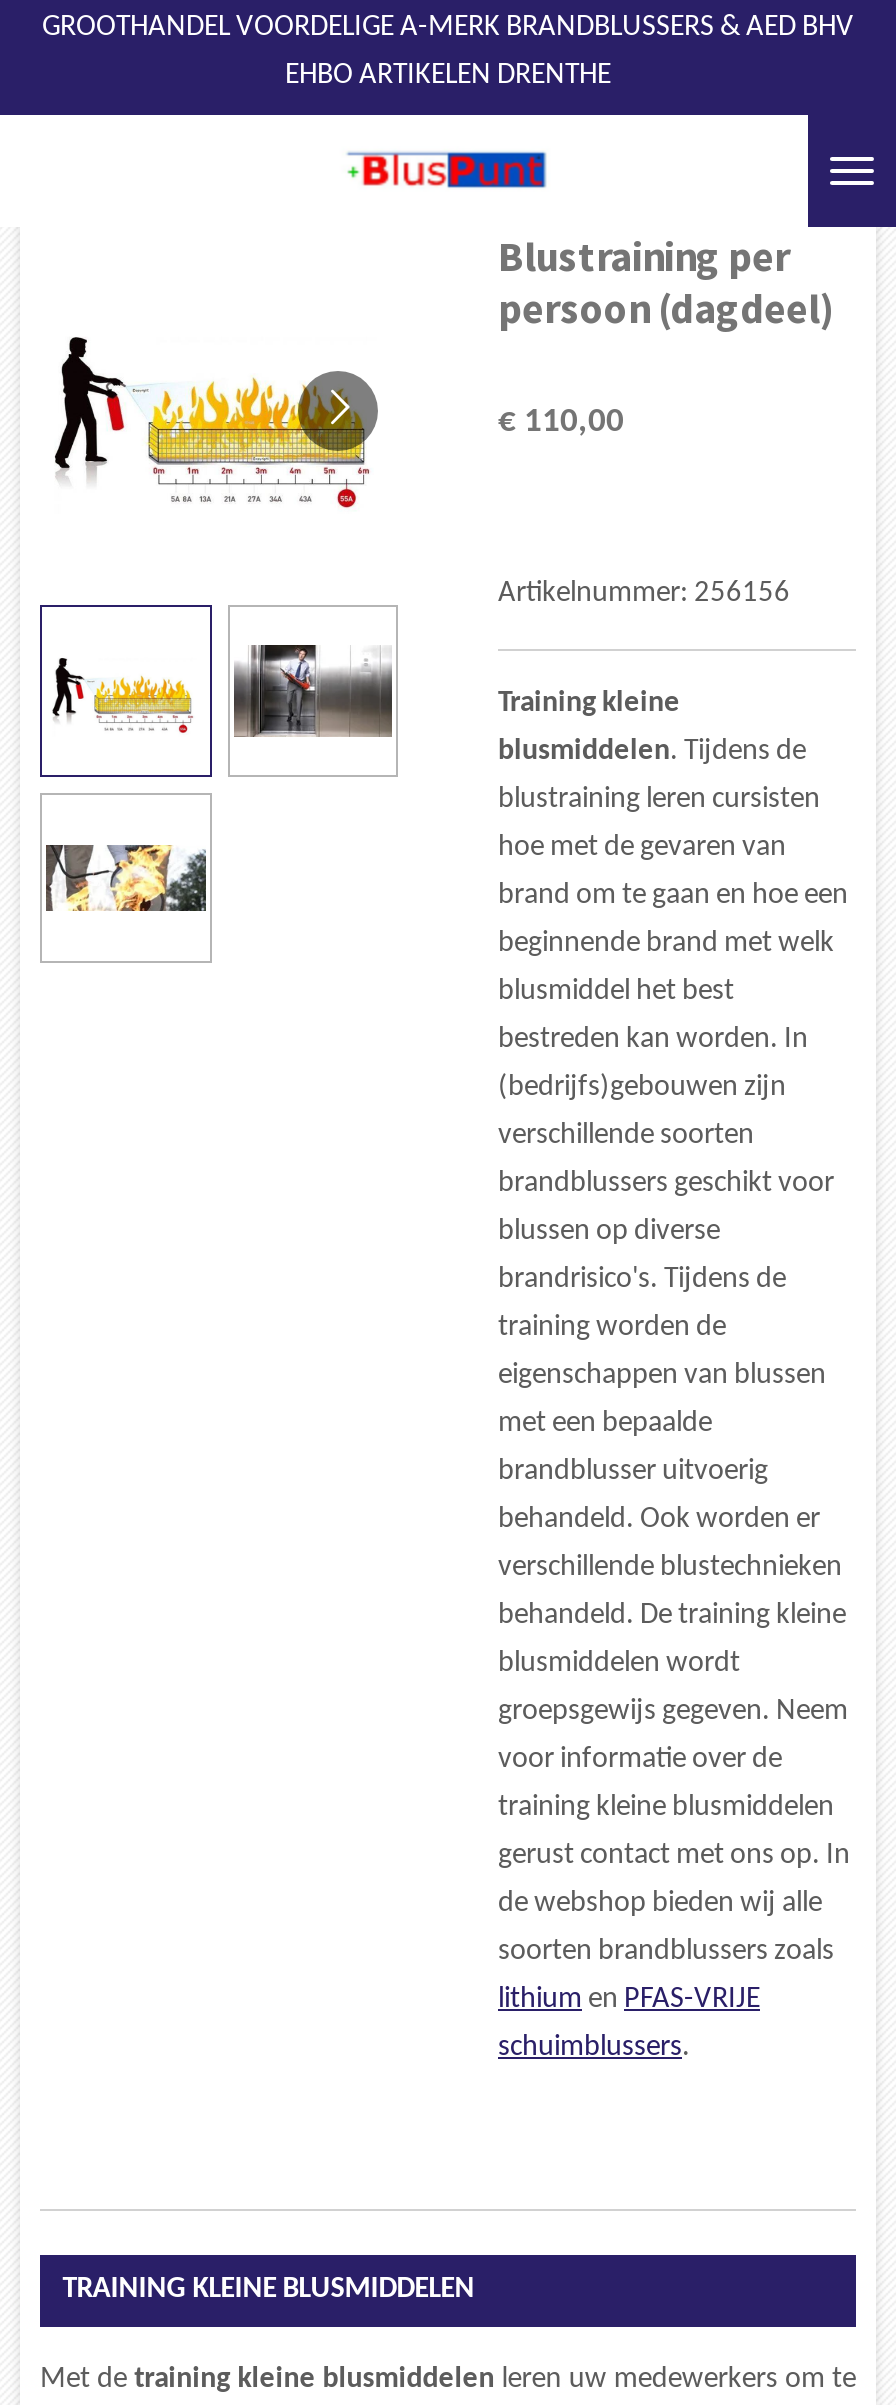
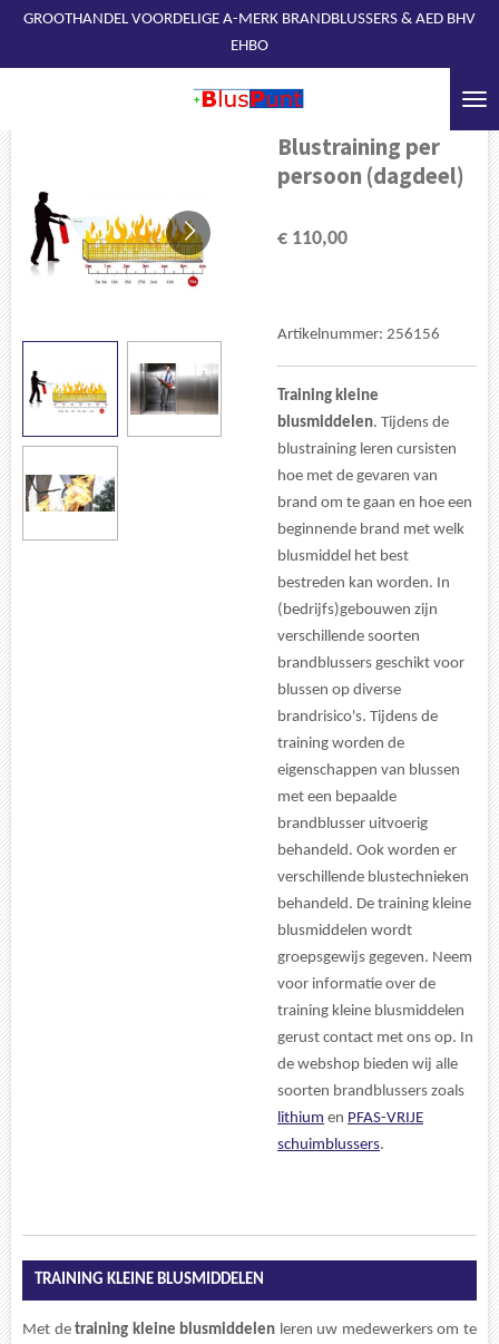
- EHBO ARTIKELEN DRENTHE
+ EHBO
